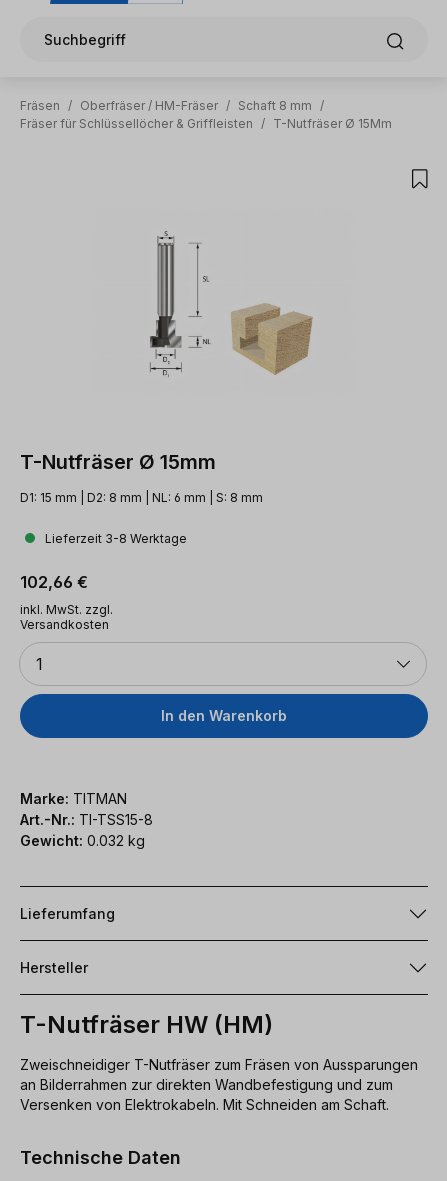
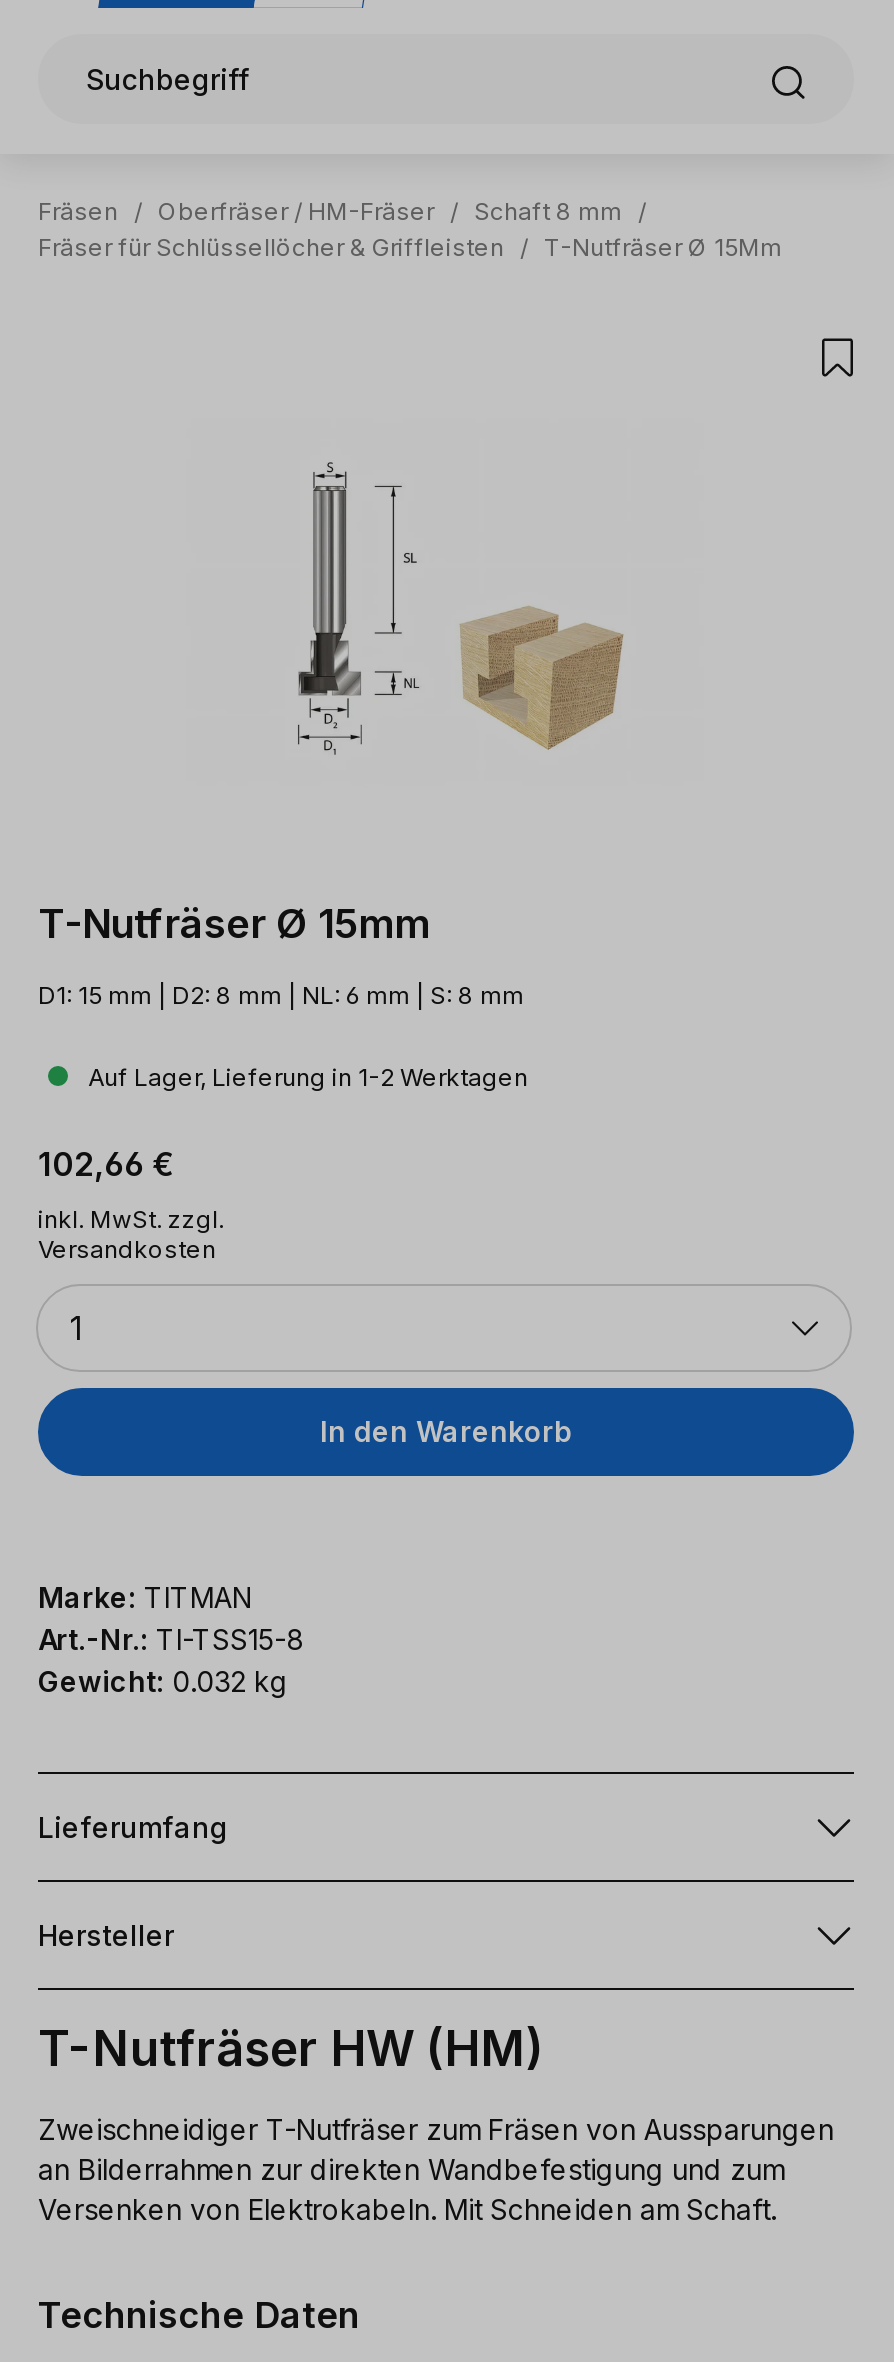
- Lieferzeit 3-8 Werktage
+ Auf Lager, Lieferung in 1-2 Werktagen
